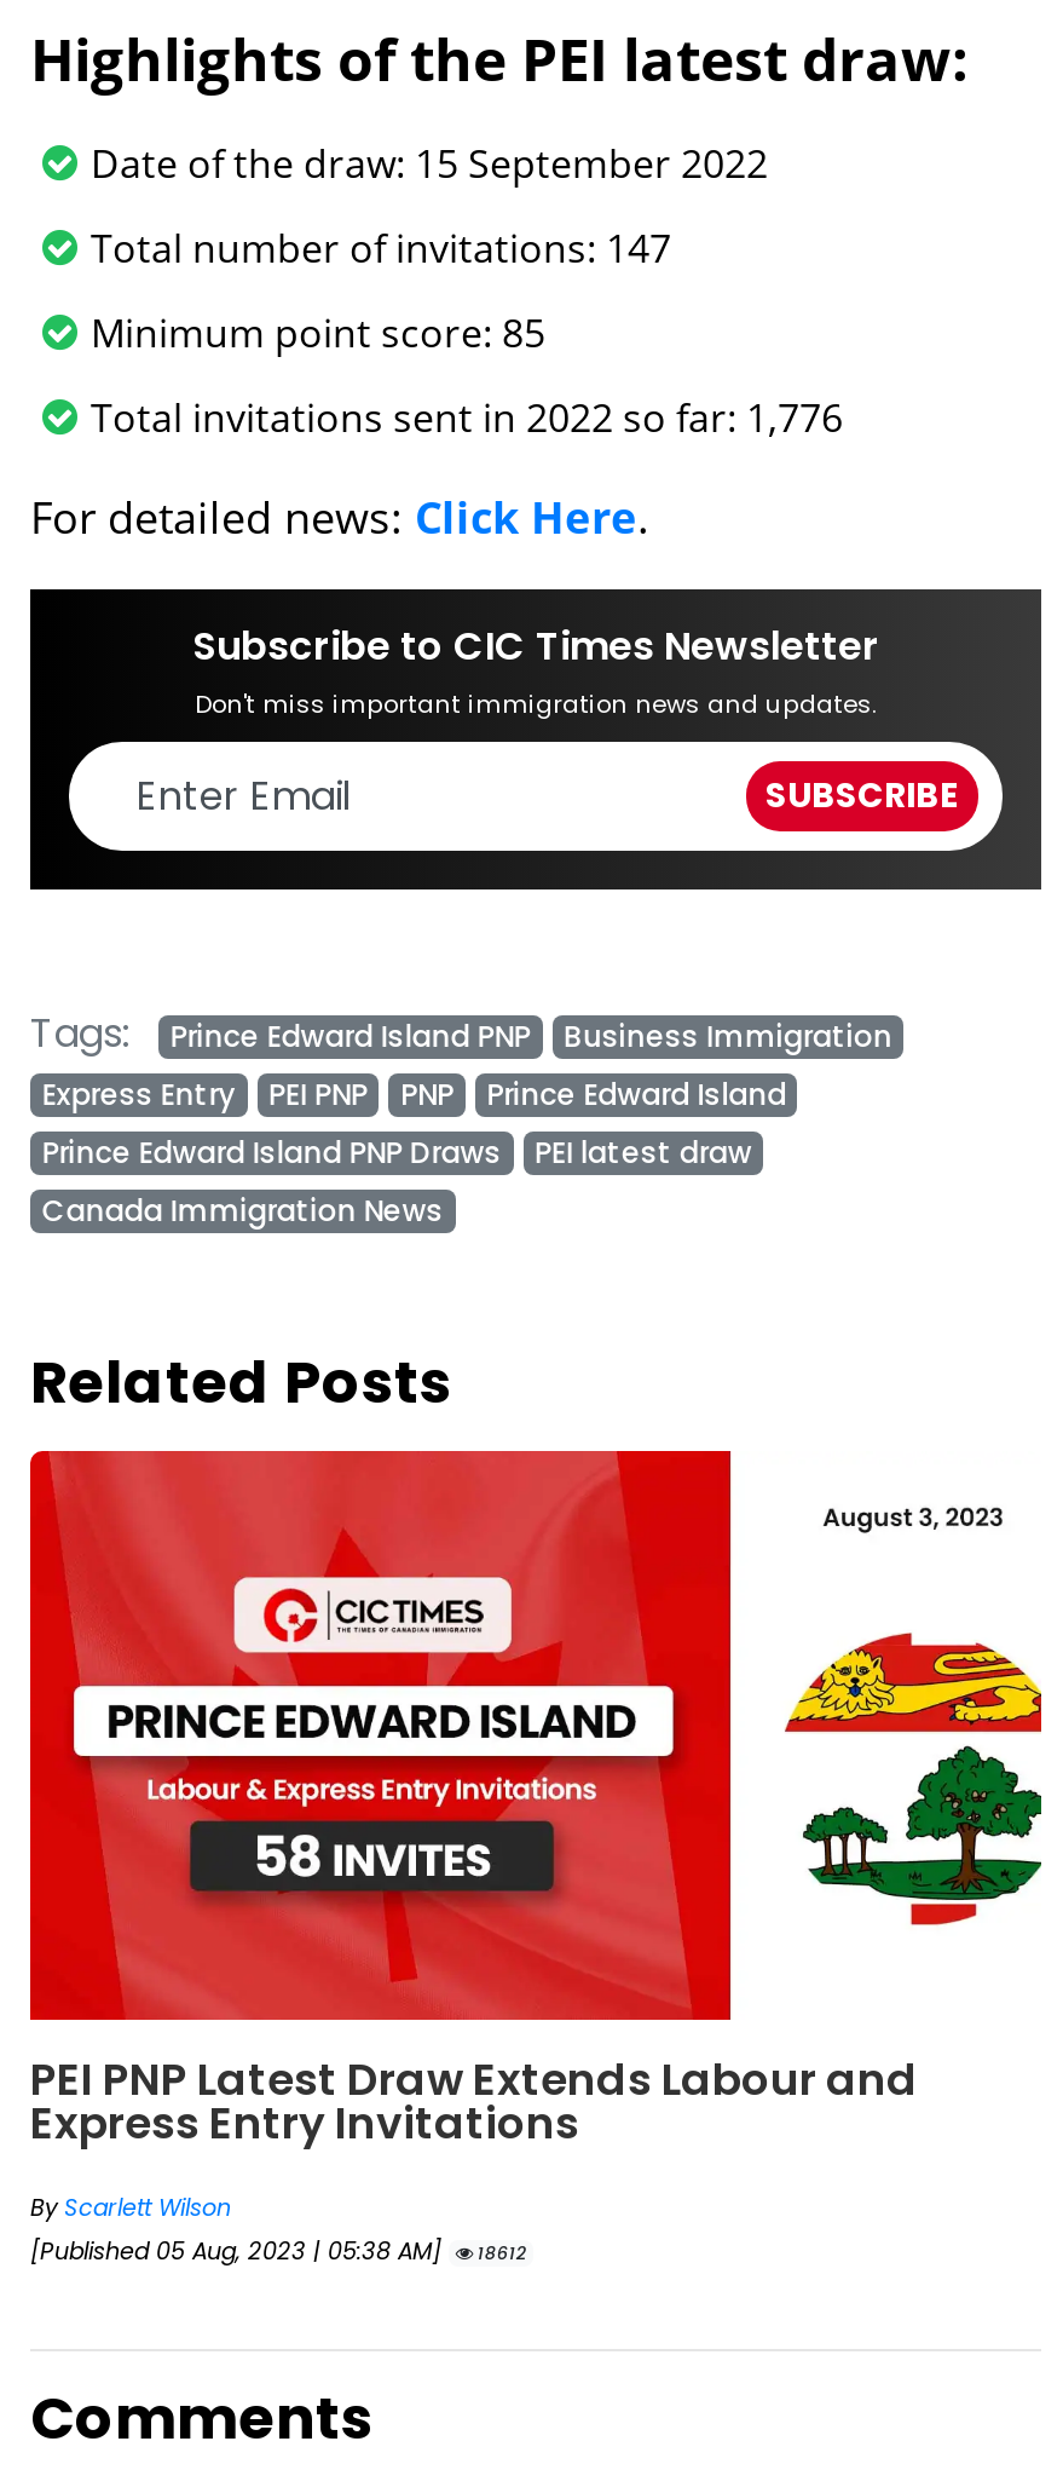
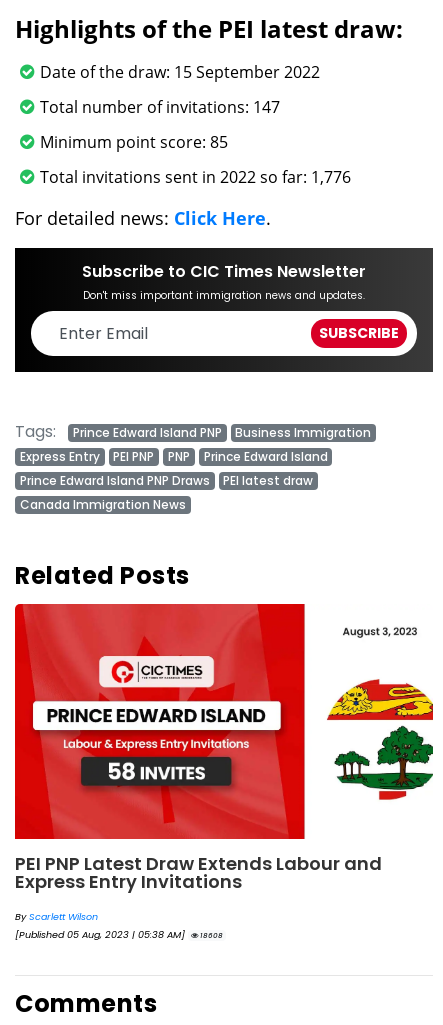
- 18612
+ 18608
